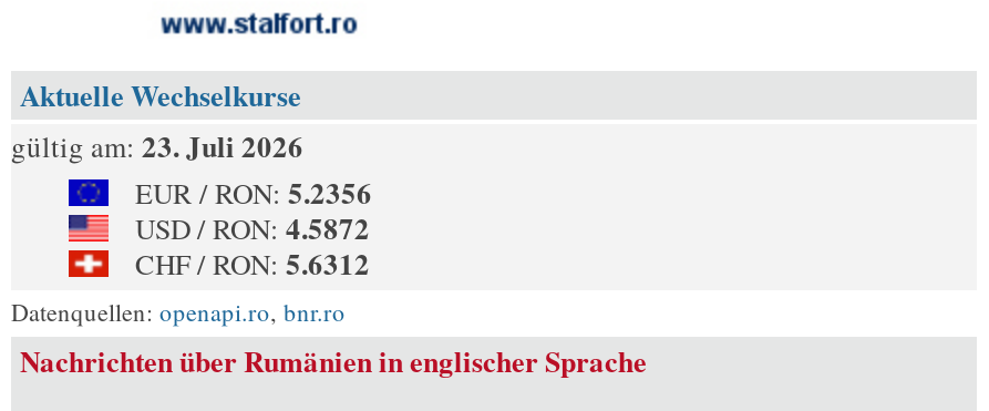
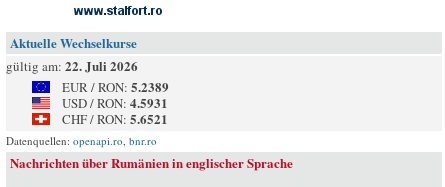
- gültig am: 23. Juli 2026
+ gültig am: 22. Juli 2026

- EUR / RON: 5.2356
+ EUR / RON: 5.2389

- USD / RON: 4.5872
+ USD / RON: 4.5931

- CHF / RON: 5.6312
+ CHF / RON: 5.6521
